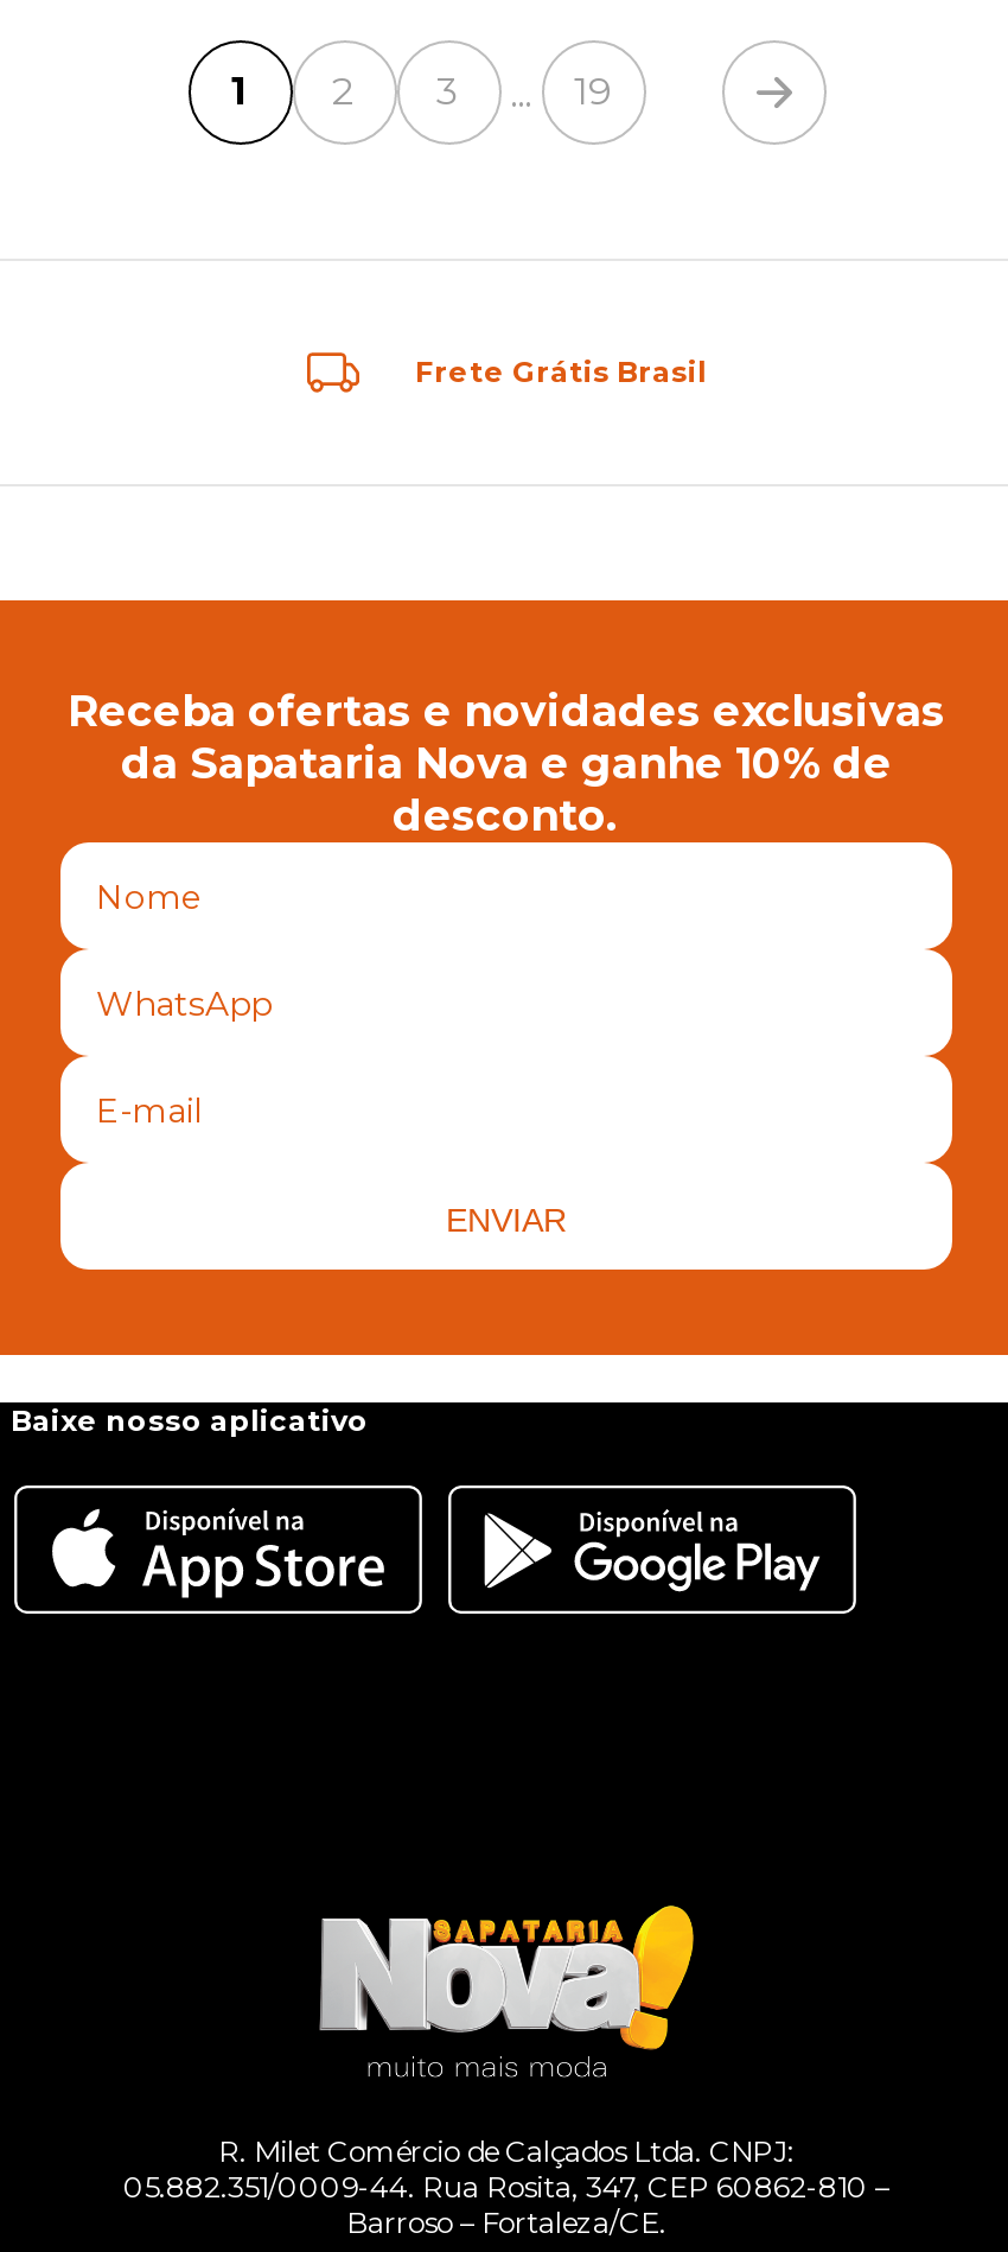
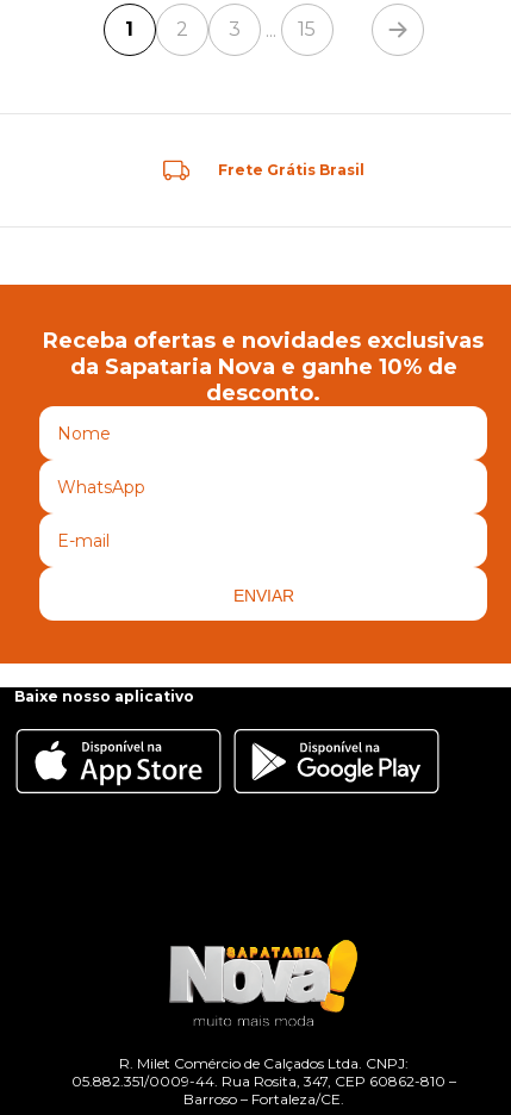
- 19
+ 15
